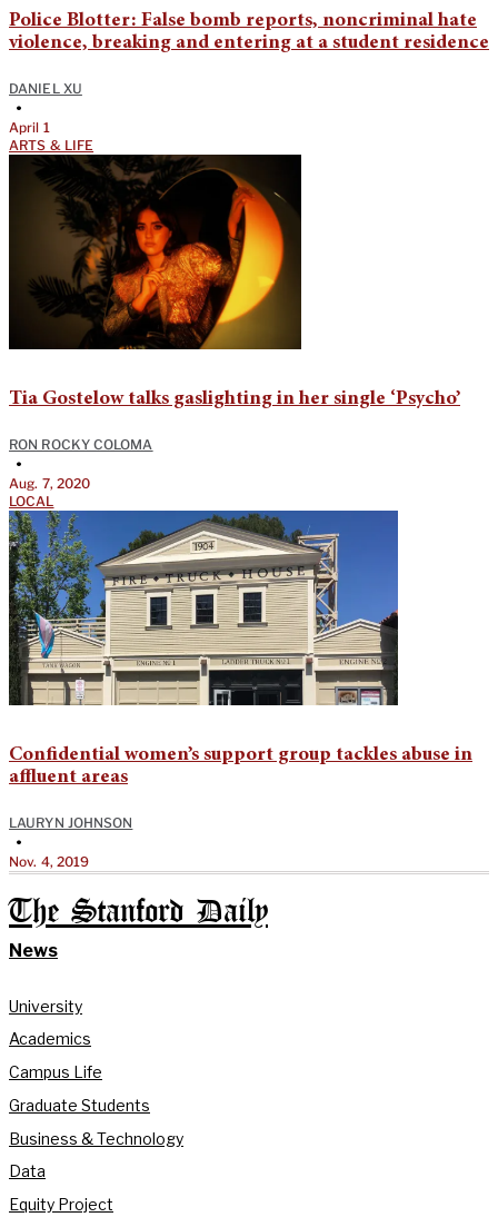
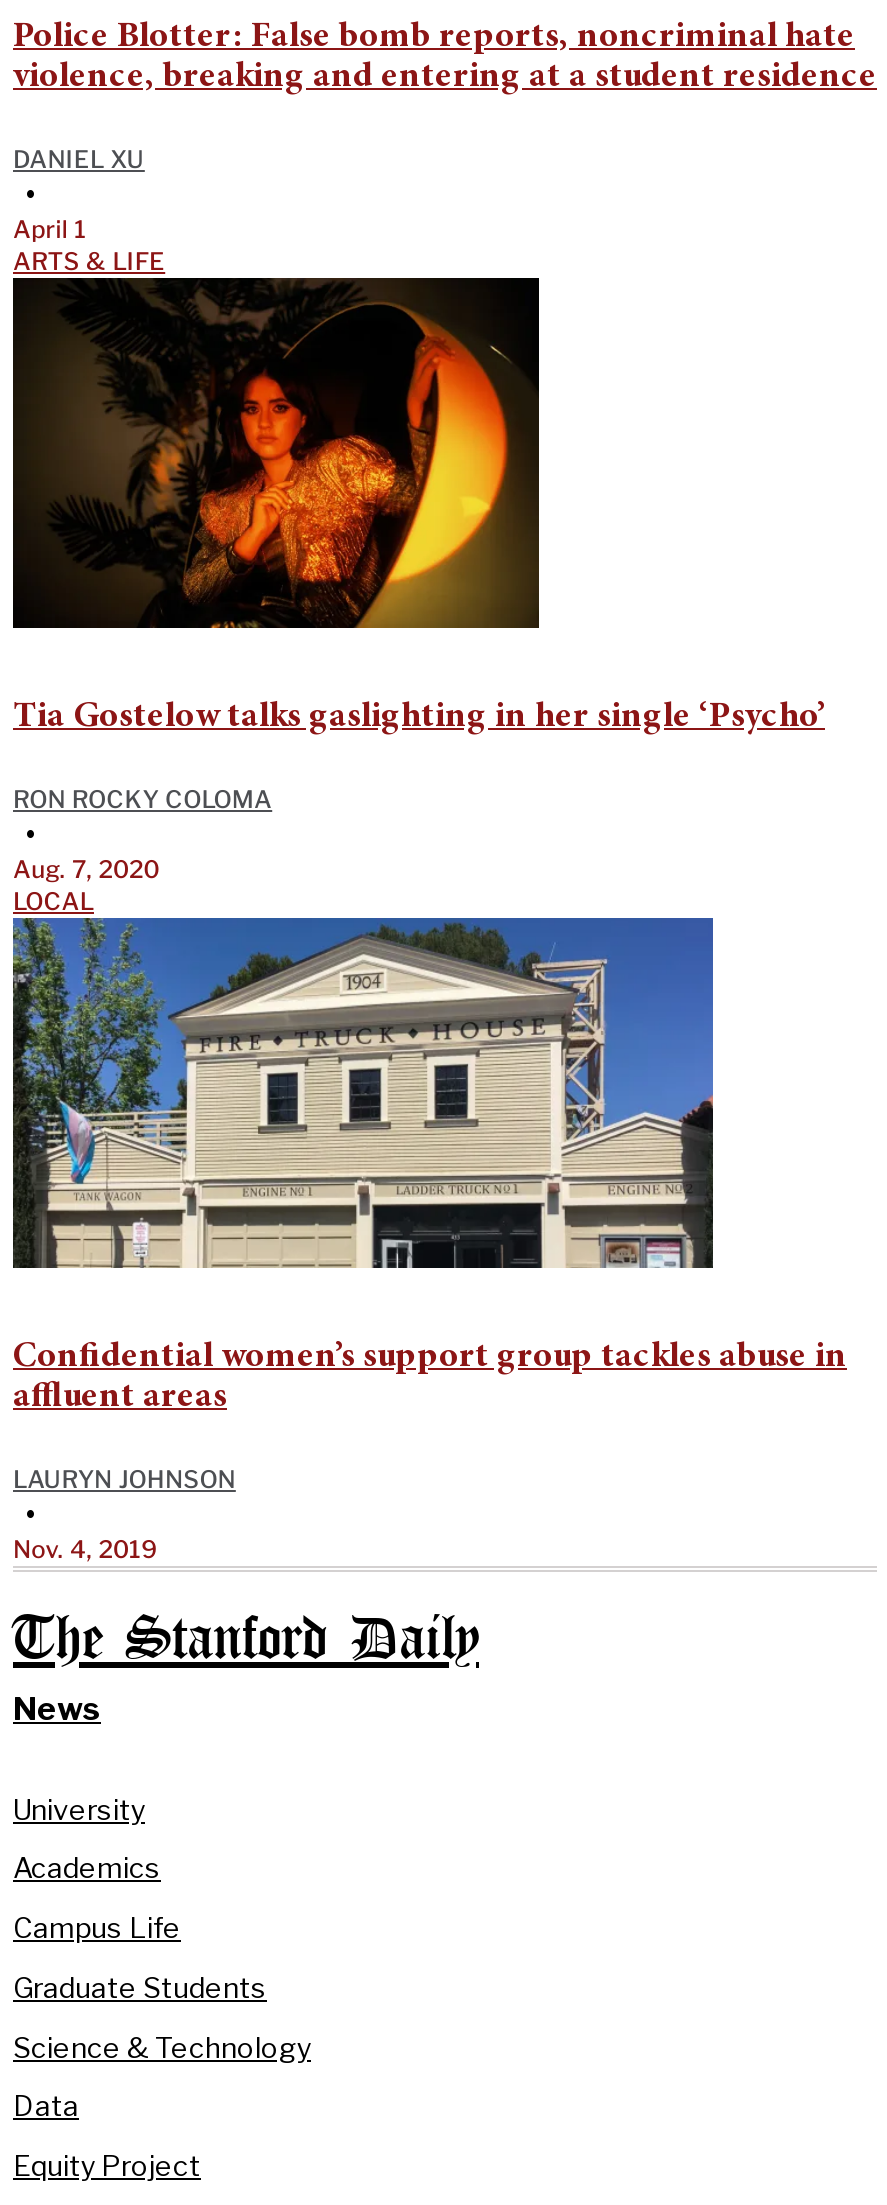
- Business & Technology
+ Science & Technology
